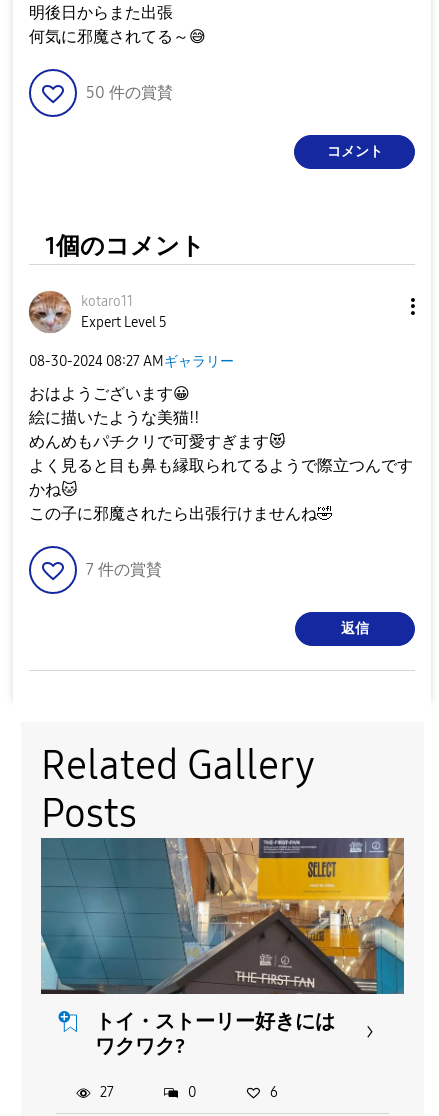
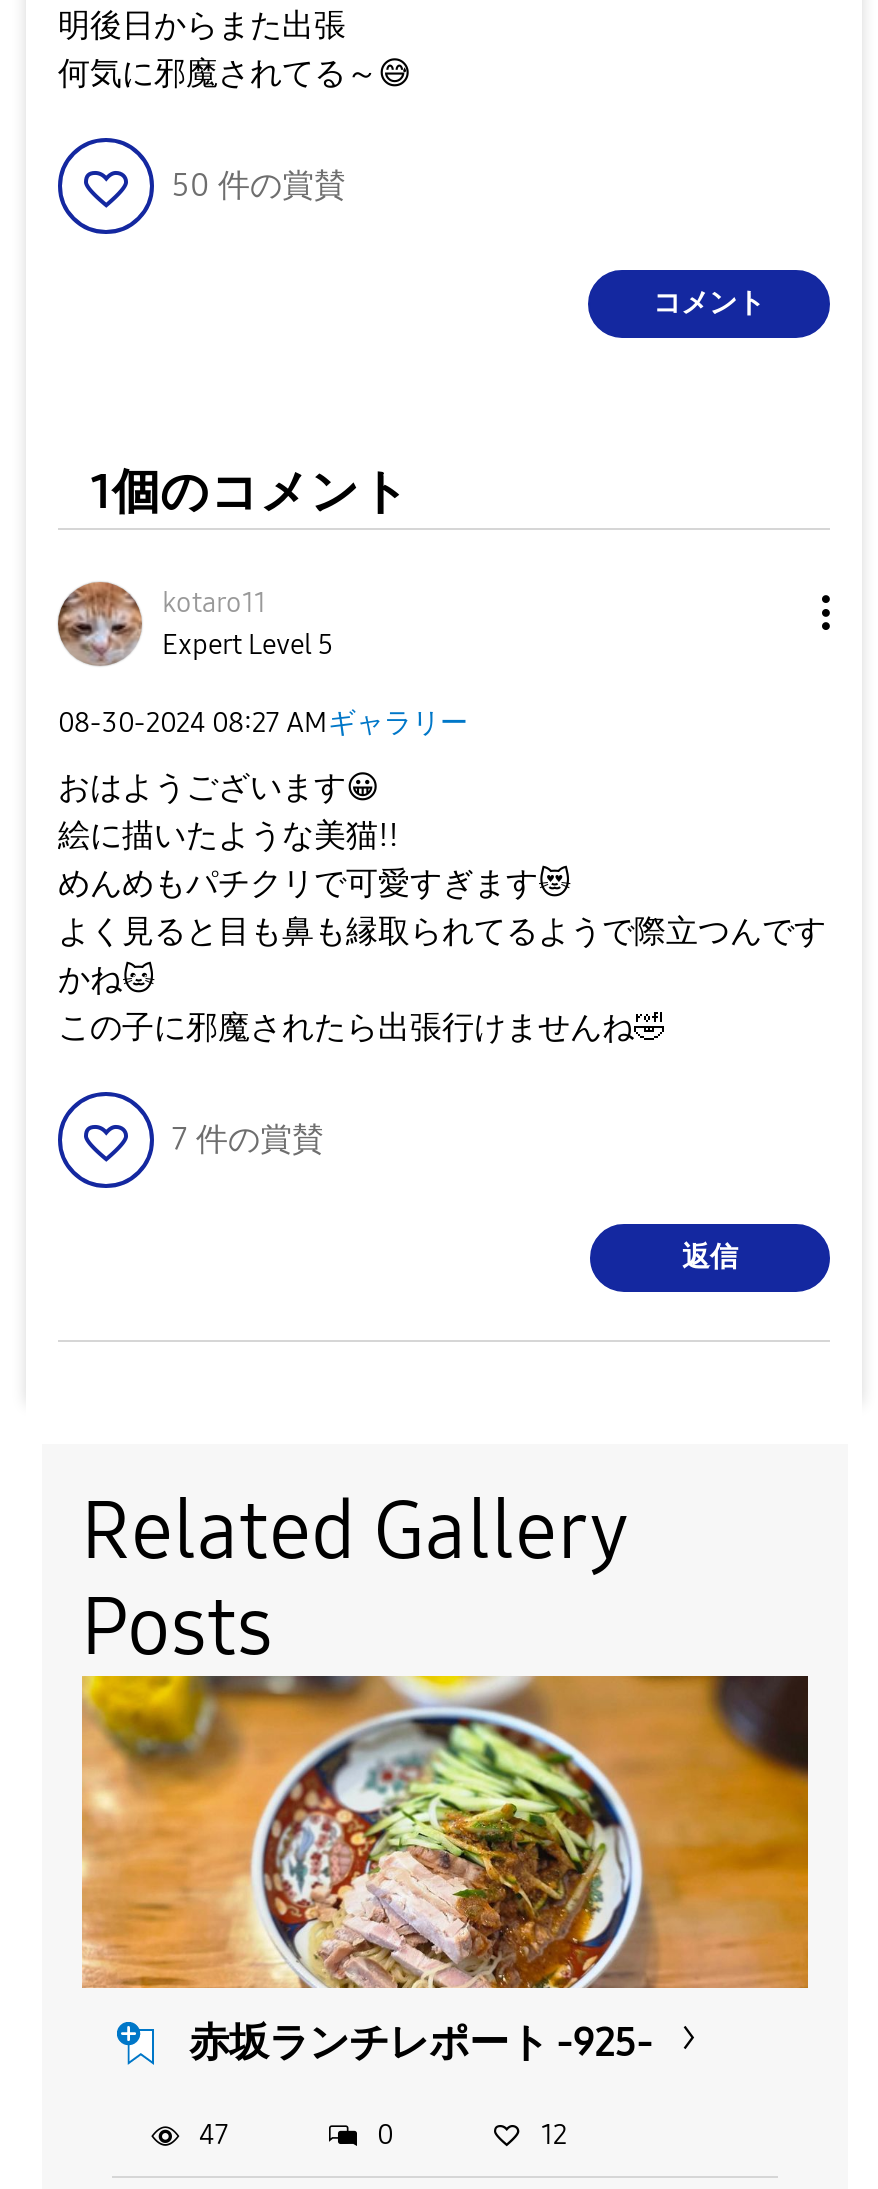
- [image]
- トイ・ストーリー好きには
- ワクワク?
+ [image]
+ 赤坂ランチレポート -925-

- 27
+ 47

- 6
+ 12
